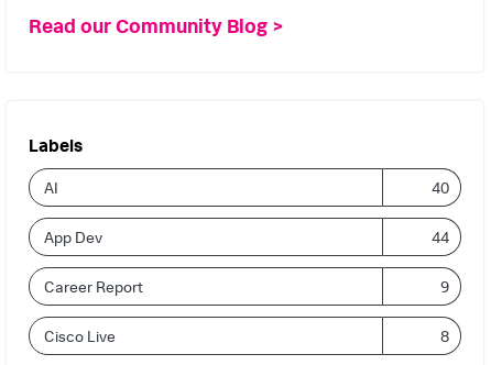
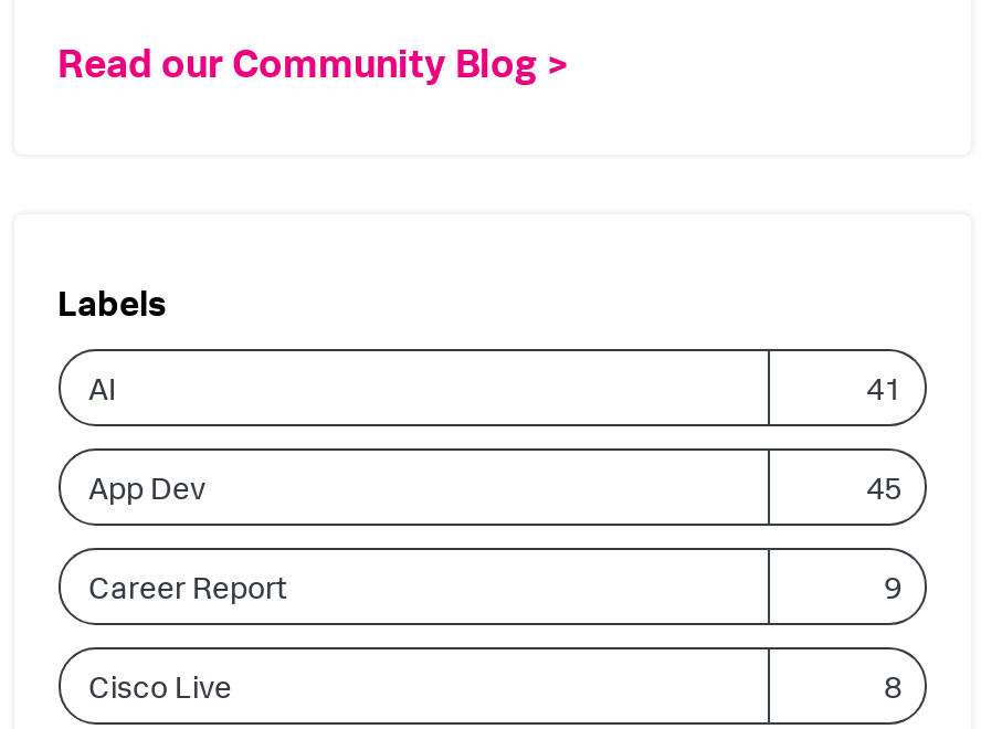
- 40
+ 41

- 44
+ 45
